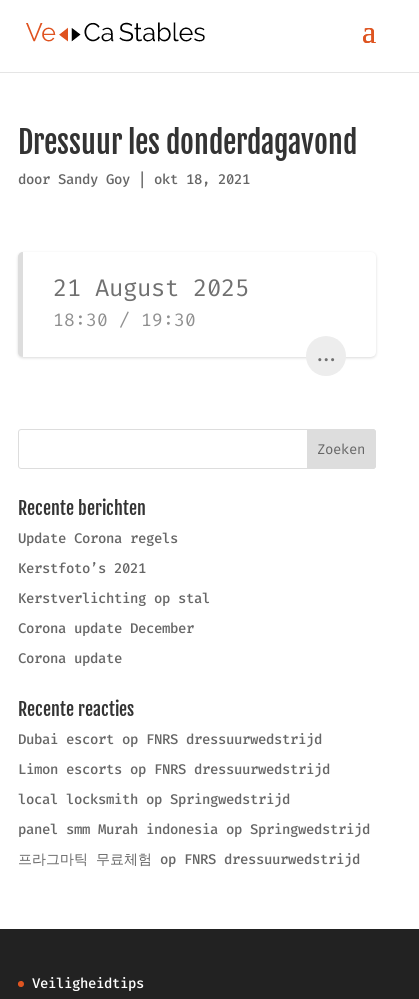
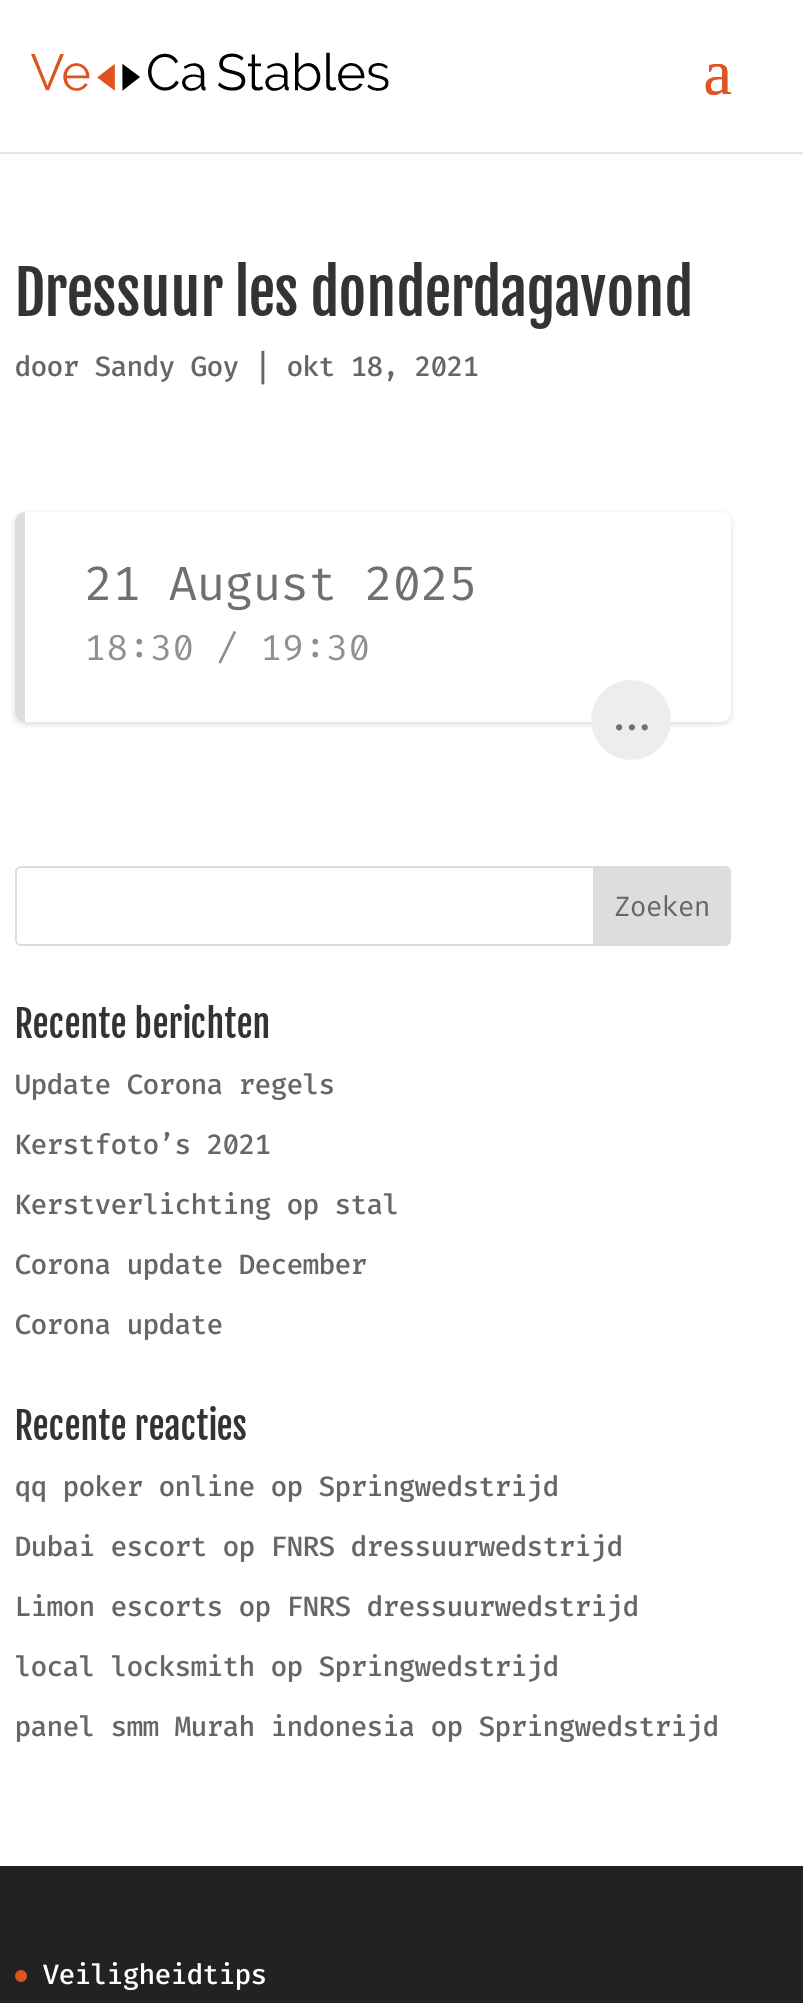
+ qq poker online op Springwedstrijd

moved down: Dubai escort op FNRS dressuurwedstrijd | Limon escorts op FNRS dressuurwedstrijd | local locksmith op Springwedstrijd | panel smm Murah indonesia op Springwedstrijd

- 프라그마틱 무료체험 op FNRS dressuurwedstrijd
